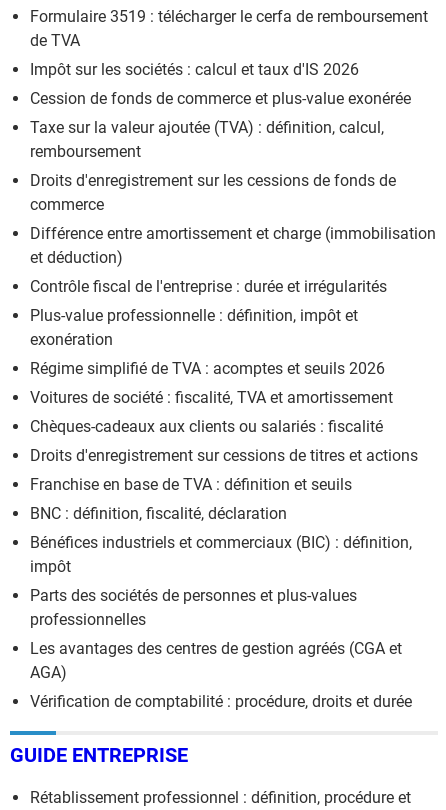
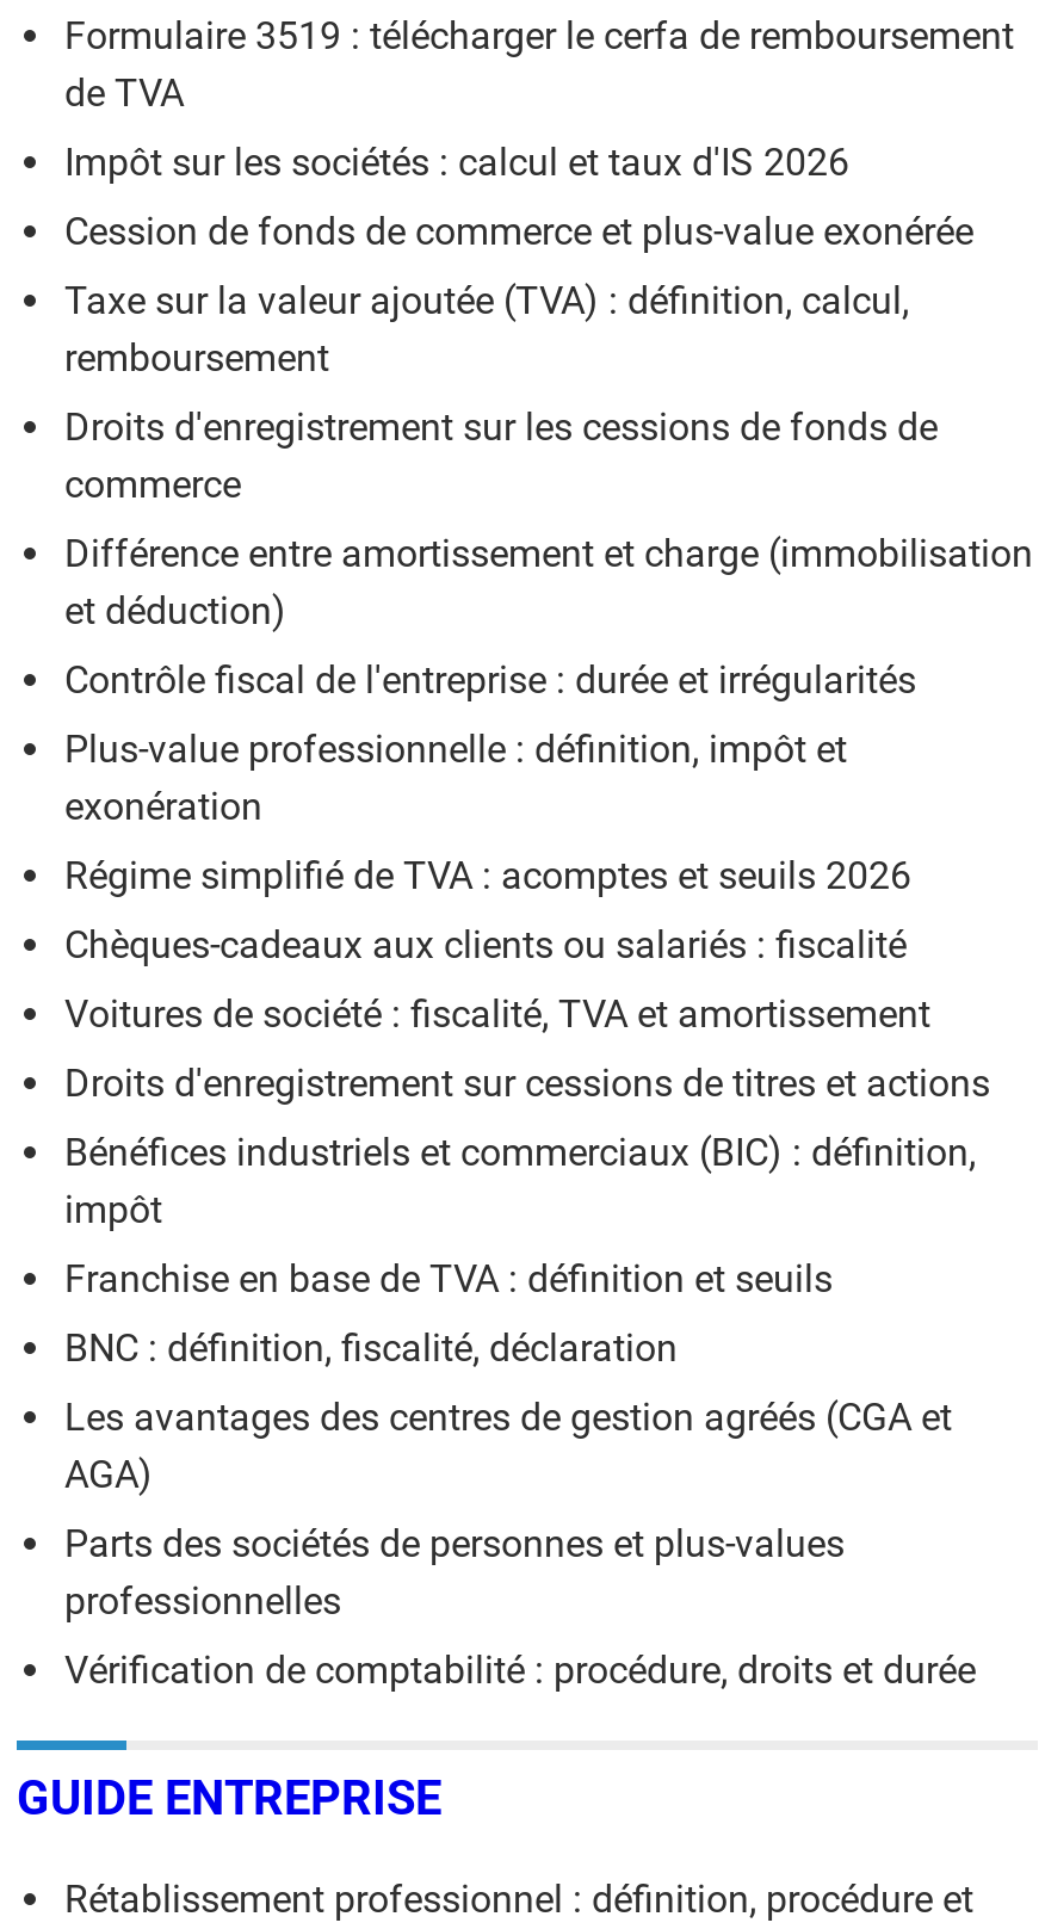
moved down: Voitures de société : fiscalité, TVA et amortissement

moved up: Chèques-cadeaux aux clients ou salariés : fiscalité

moved down: Franchise en base de TVA : définition et seuils | BNC : définition, fiscalité, déclaration

moved up: Bénéfices industriels et commerciaux (BIC) : définition, | impôt

moved down: Parts des sociétés de personnes et plus-values | professionnelles

moved up: Les avantages des centres de gestion agréés (CGA et | AGA)
